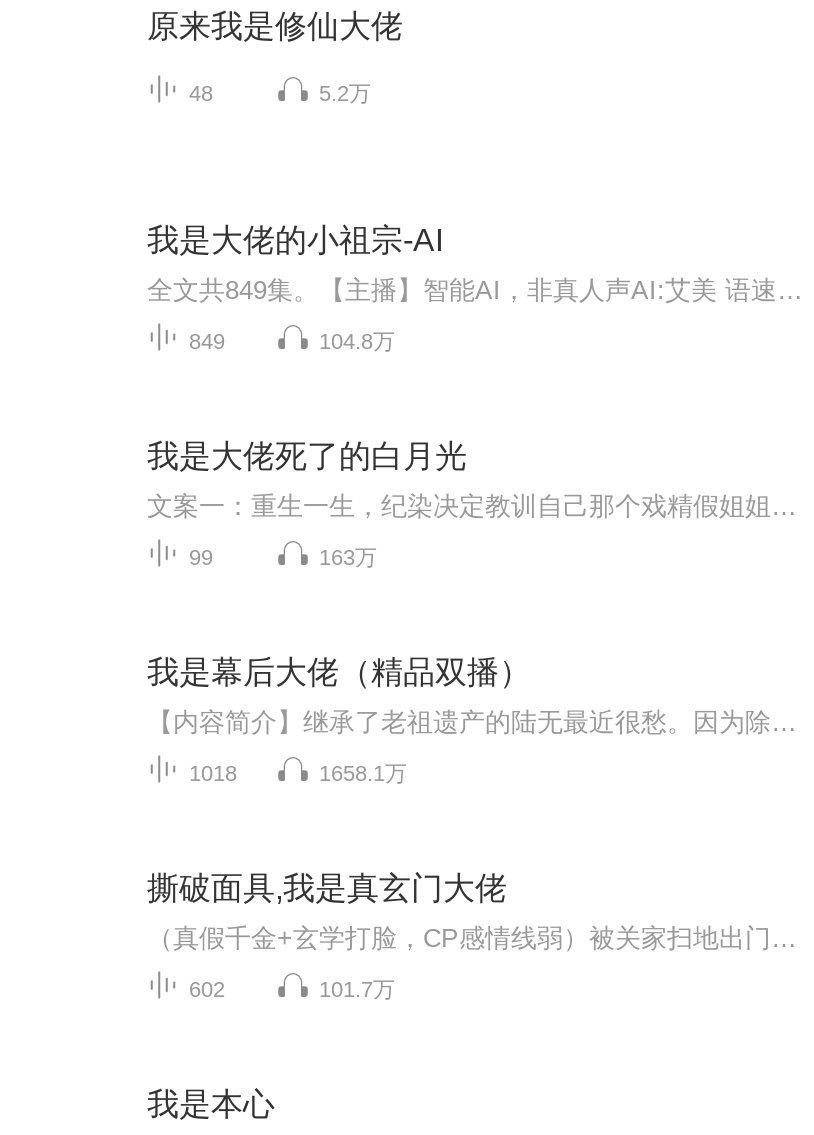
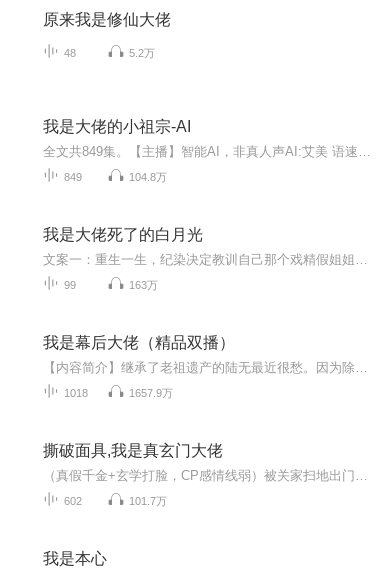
- 1658.1万
+ 1657.9万
